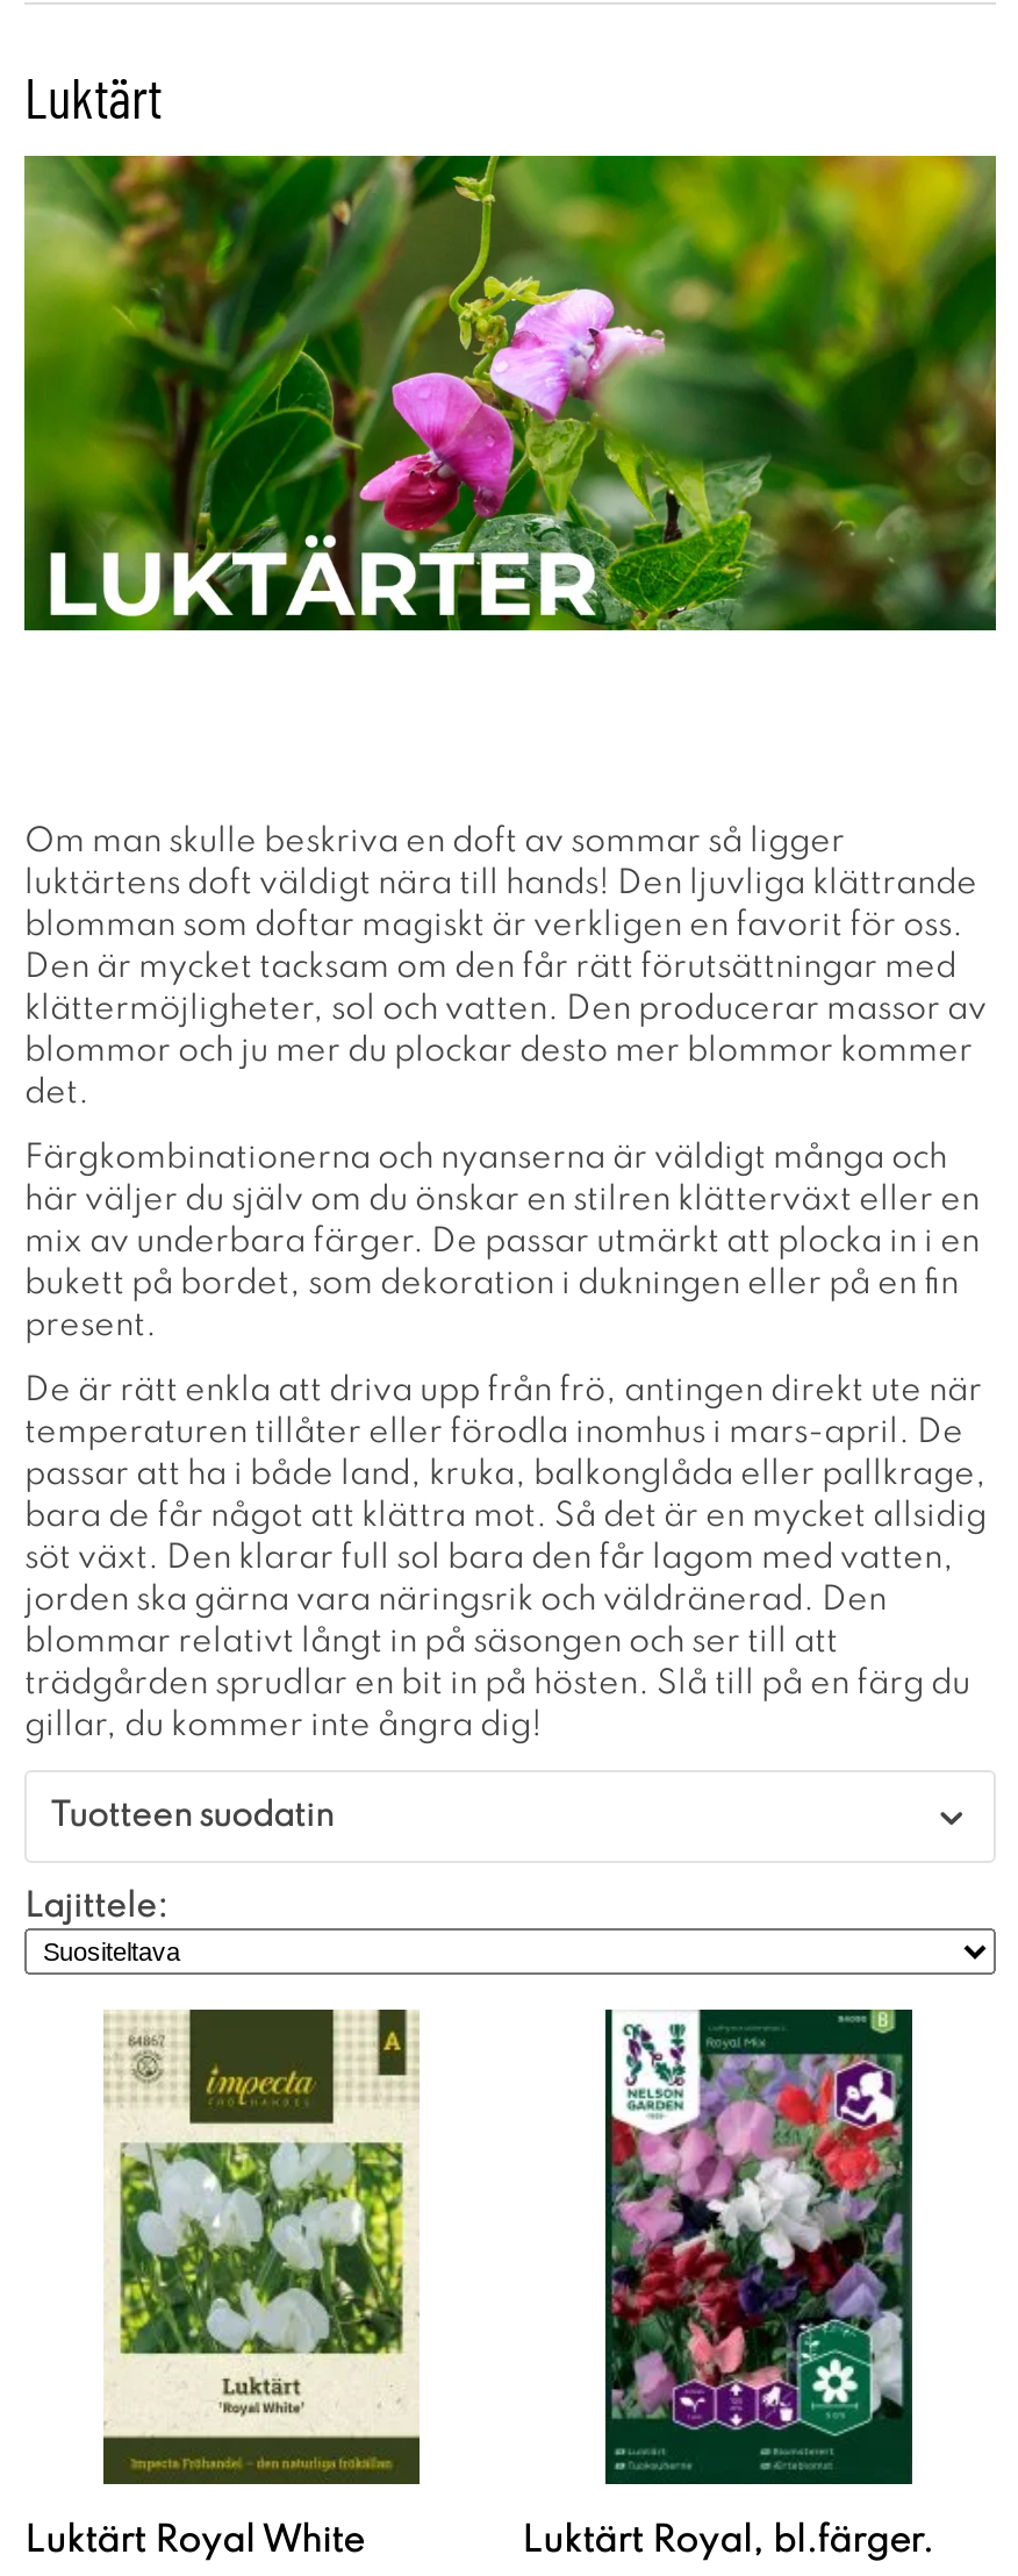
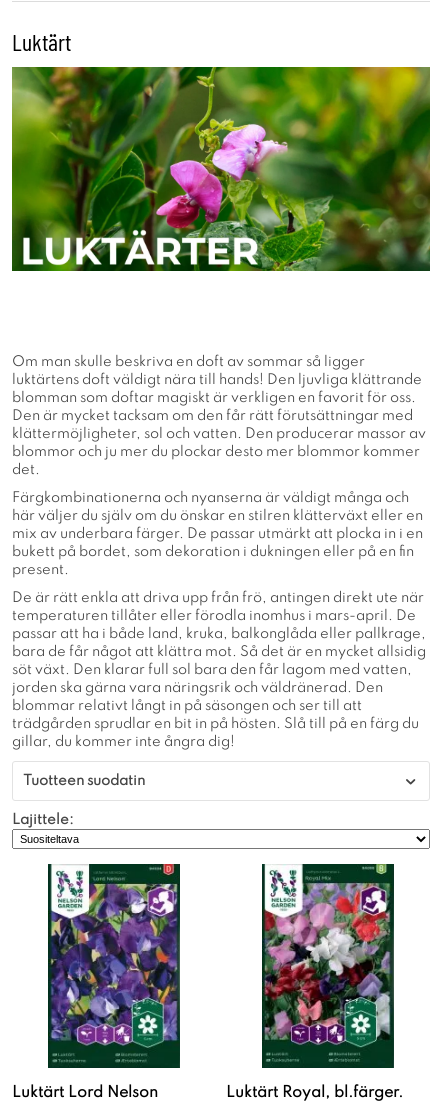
- [image]
- Luktärt Royal White
+ [image]
+ Luktärt Lord Nelson
